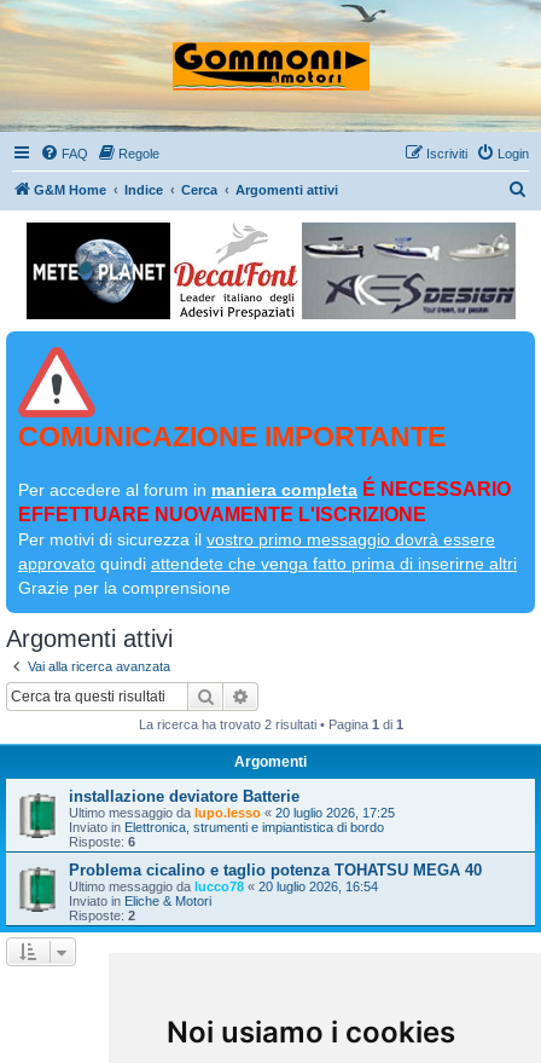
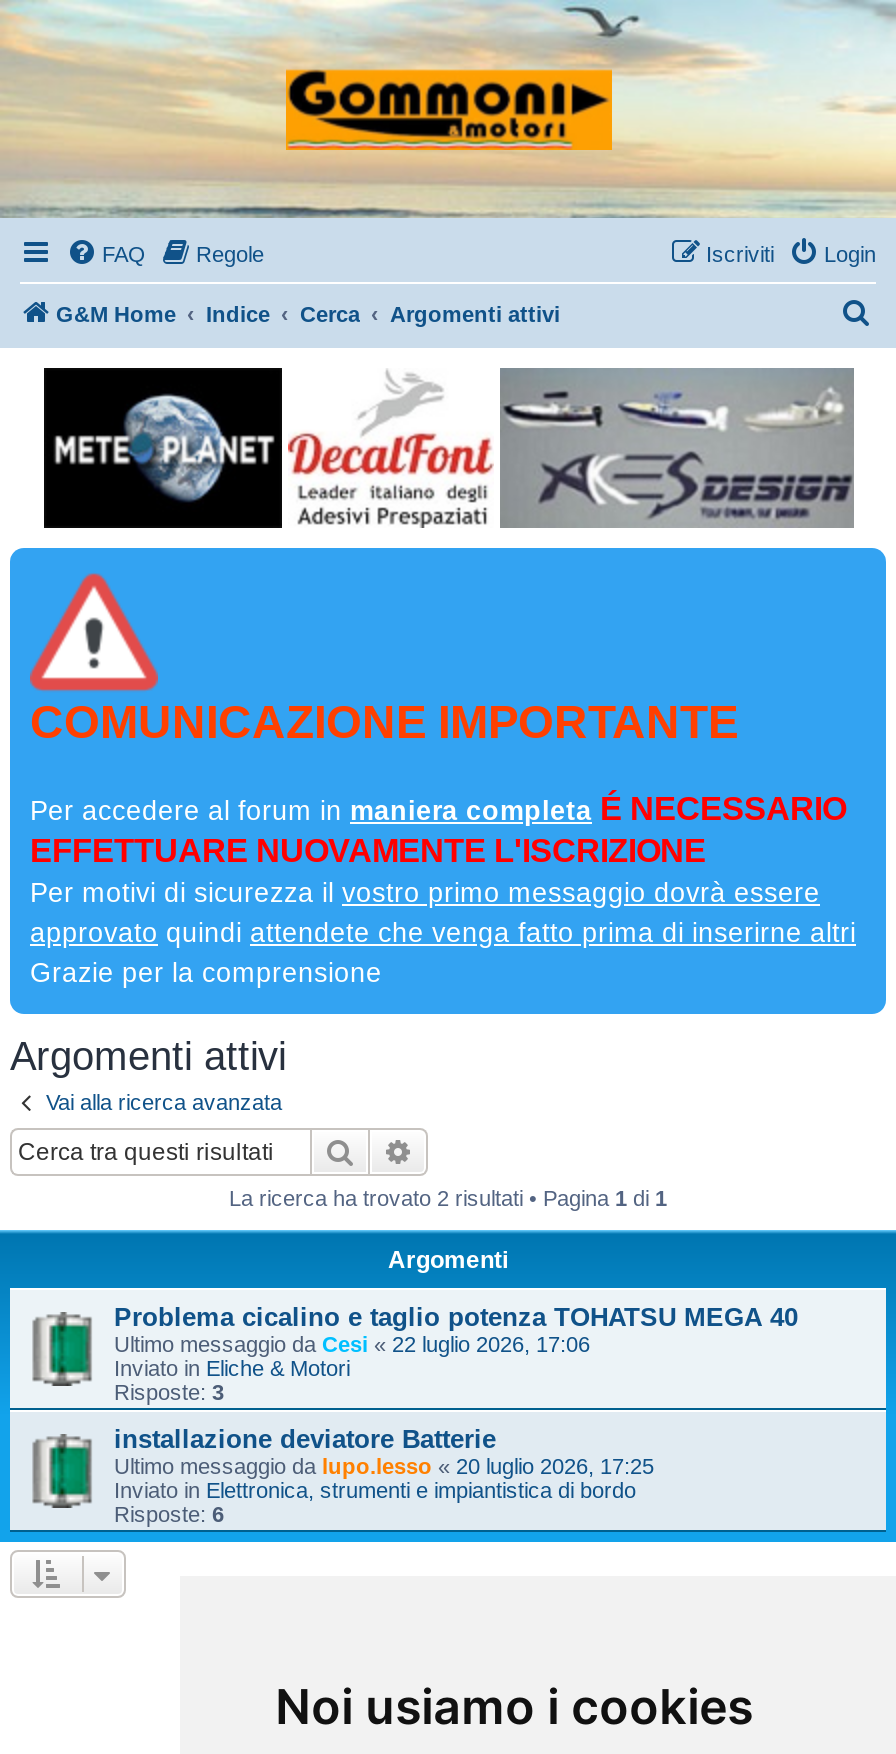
+ Ultimo messaggio da Cesi «22 luglio 2026, 17:06
+ Risposte: 3

moved down: installazione deviatore Batterie | Ultimo messaggio da lupo.lesso «20 luglio 2026, 17:25 | Inviato in Elettronica, strumenti e impiantistica di bordo | Risposte: 6

moved up: Problema cicalino e taglio potenza TOHATSU MEGA 40

- Ultimo messaggio da lucco78«20 luglio 2026, 16:54
- Risposte: 2

moved up: Inviato in Eliche & Motori
